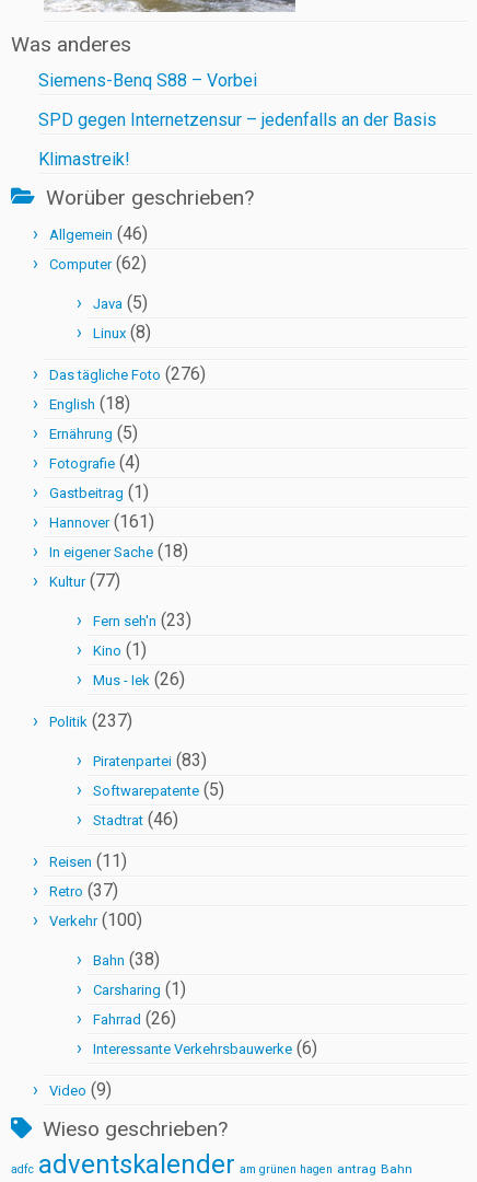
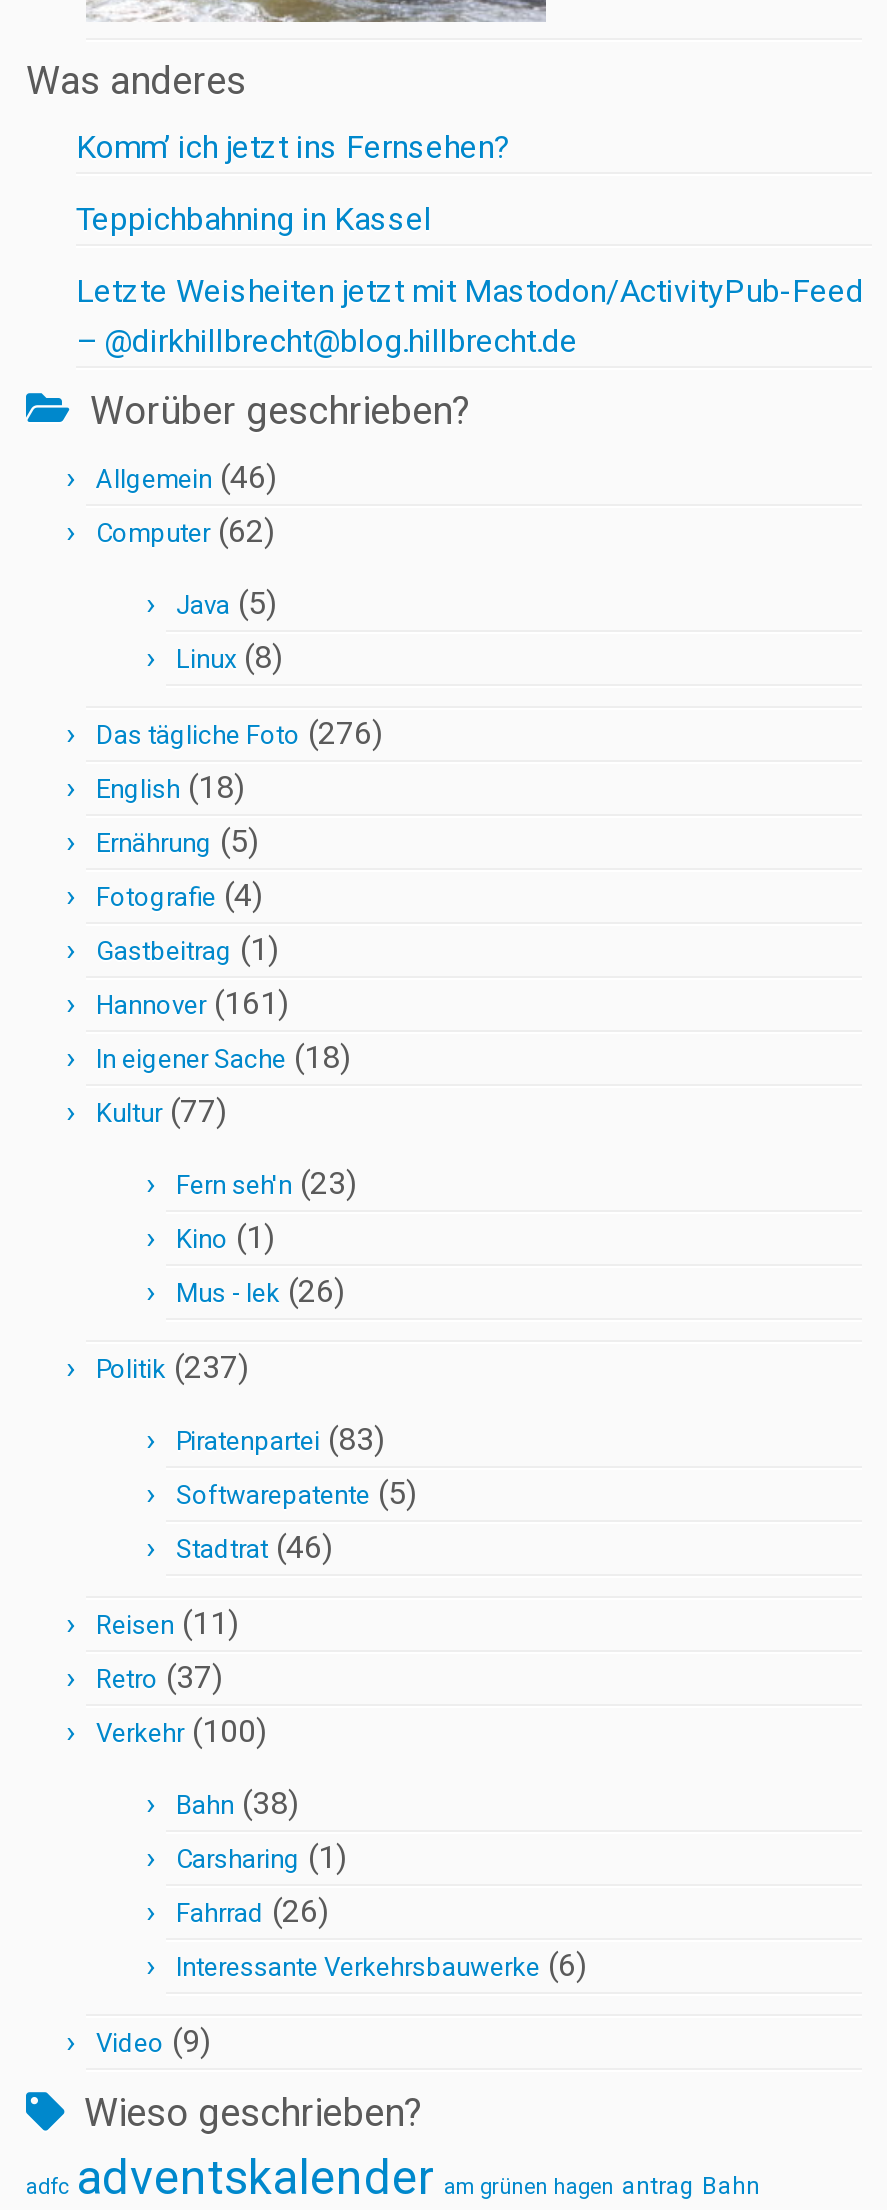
- Siemens-Benq S88 – Vorbei
+ Komm’ ich jetzt ins Fernsehen?

- SPD gegen Internetzensur – jedenfalls an der Basis
+ Teppichbahning in Kassel

- Klimastreik!
+ Letzte Weisheiten jetzt mit Mastodon/ActivityPub-Feed
+ – @dirkhillbrecht@blog.hillbrecht.de
